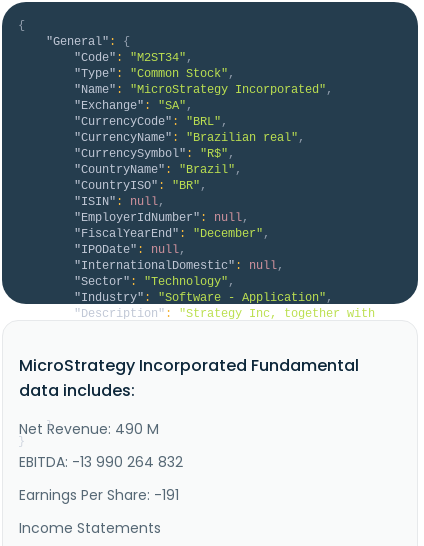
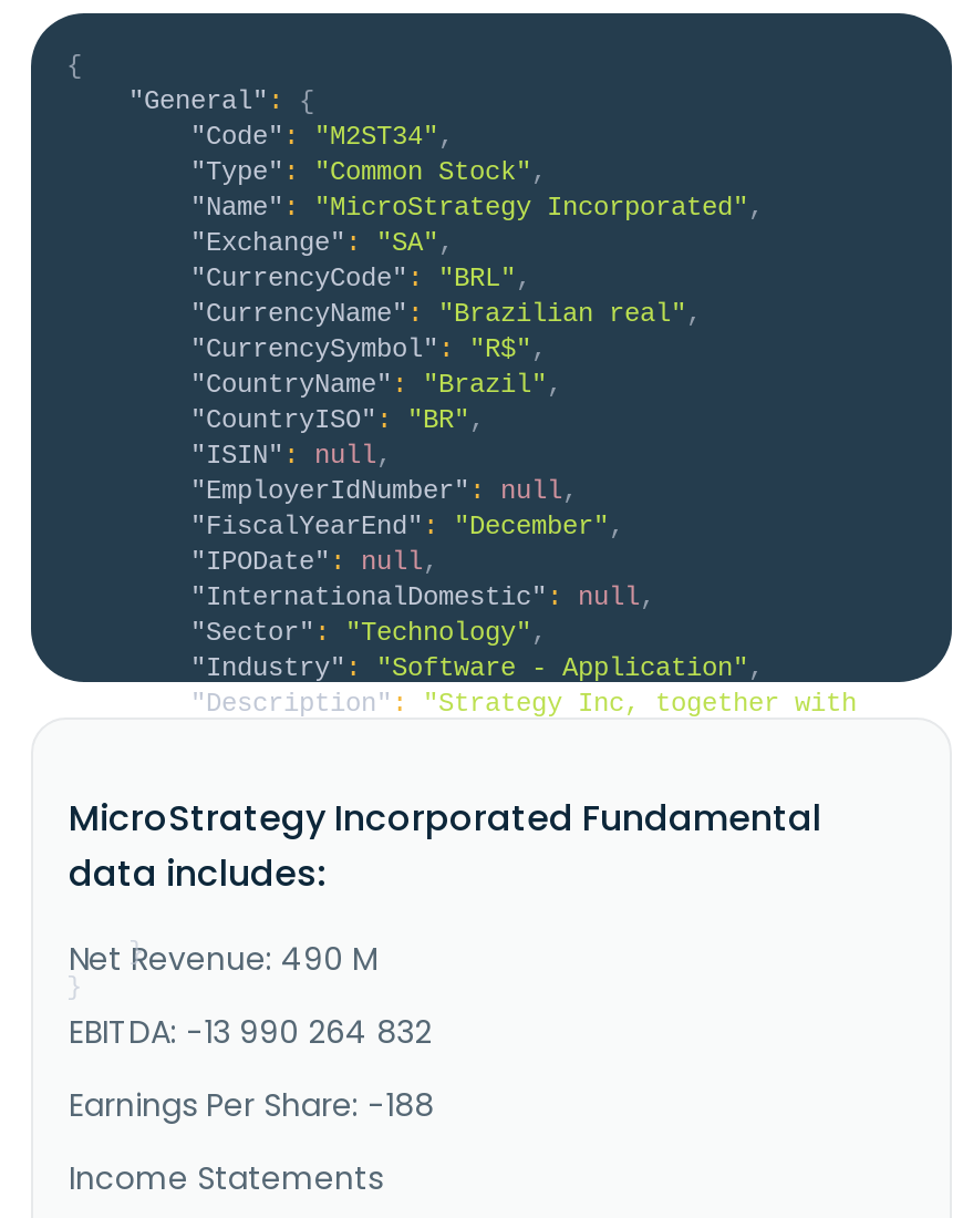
- Earnings Per Share: -191
+ Earnings Per Share: -188
